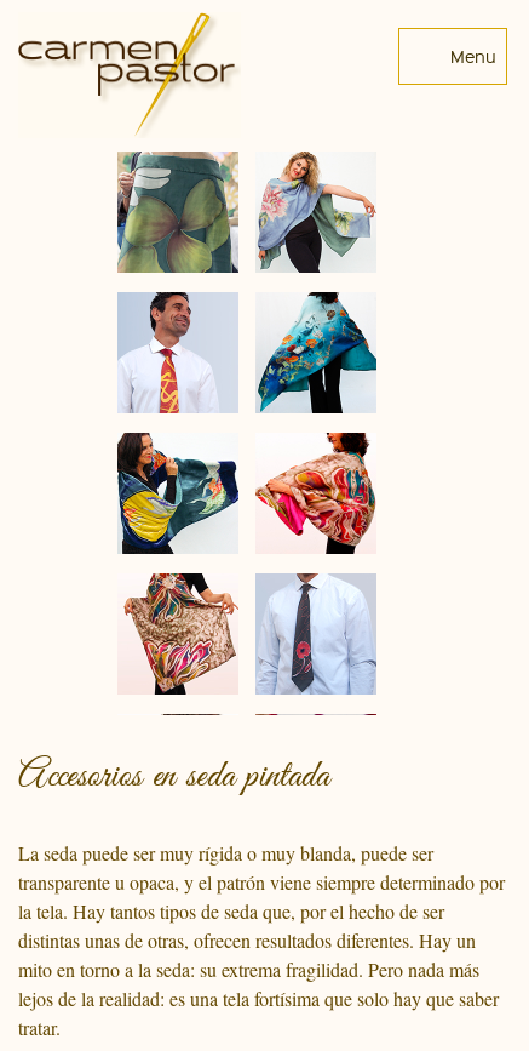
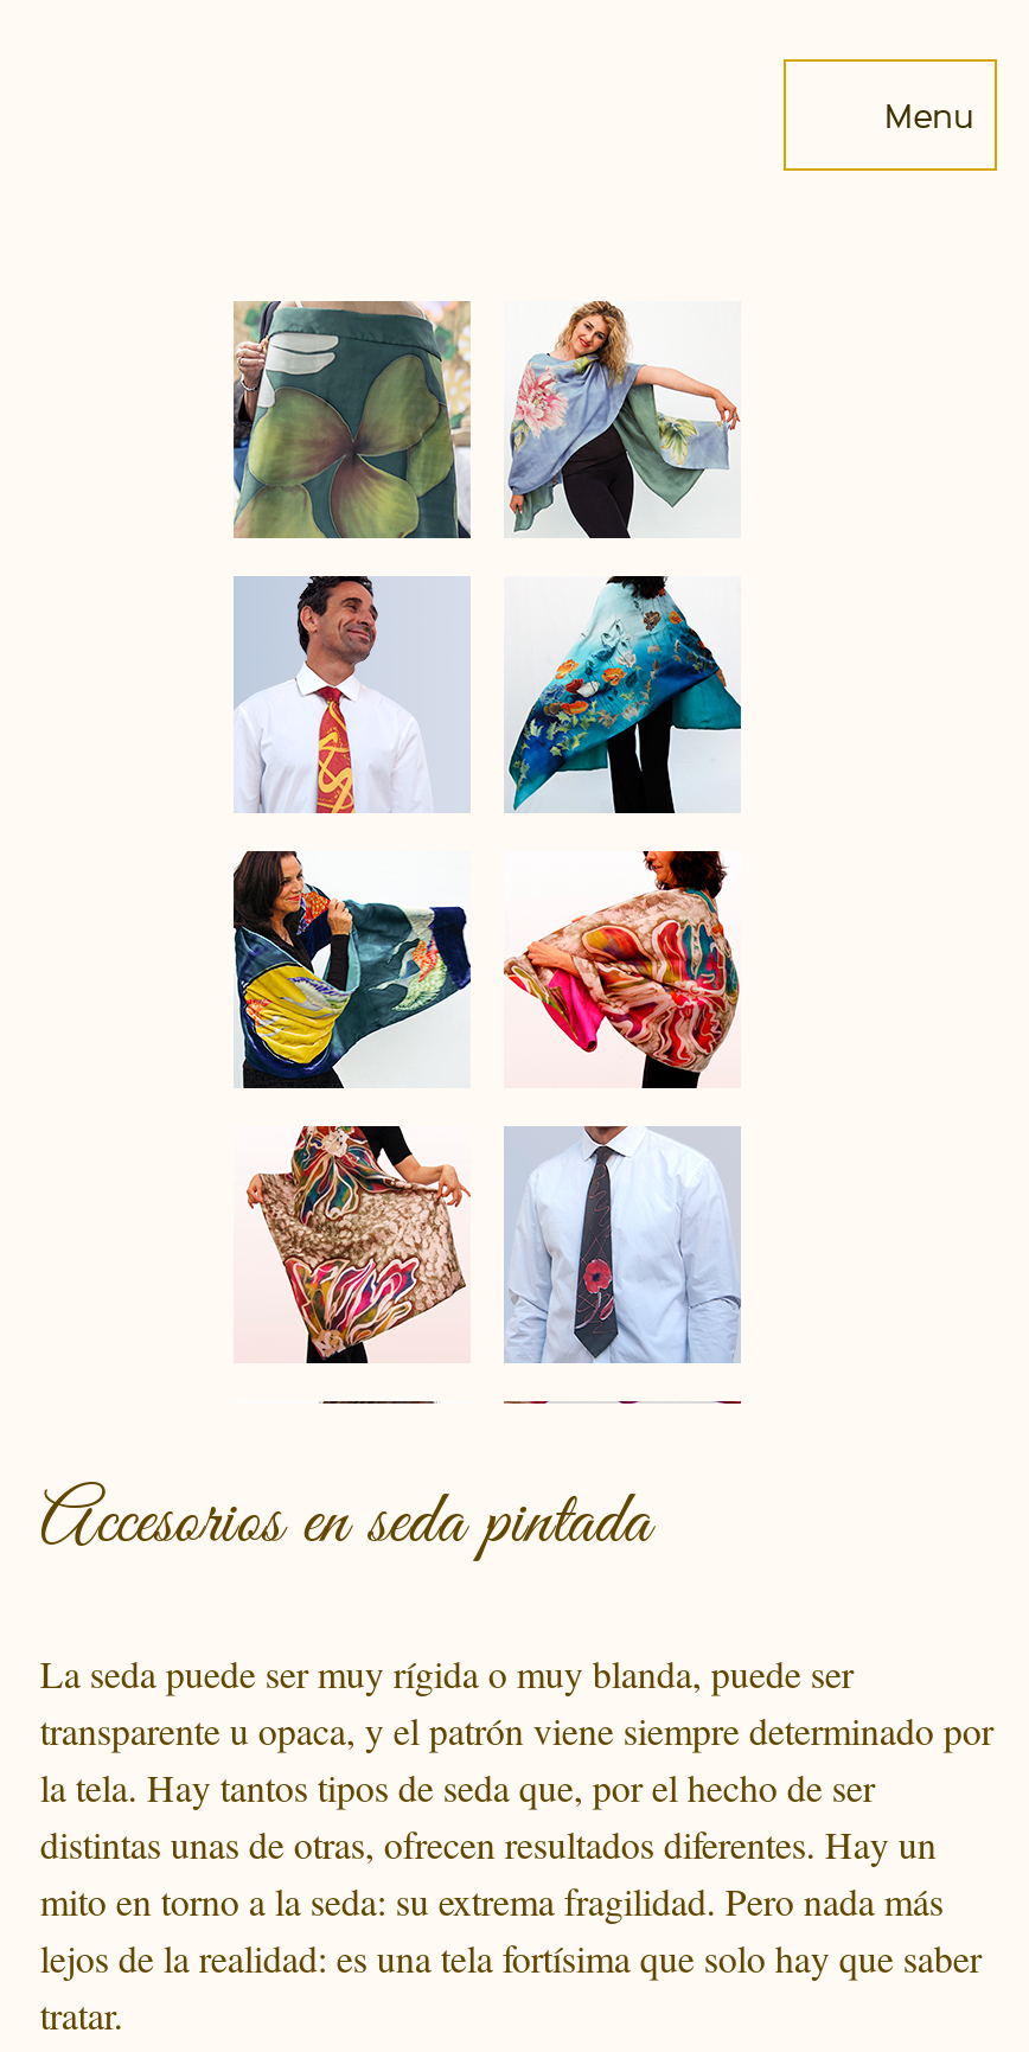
- [image]
